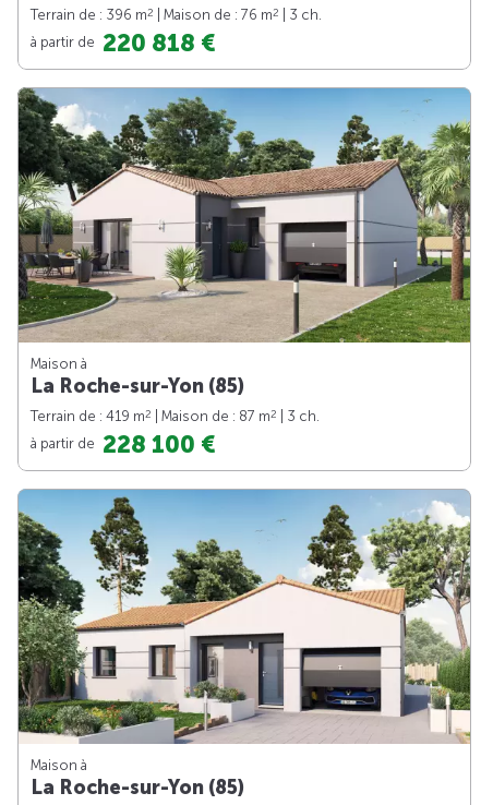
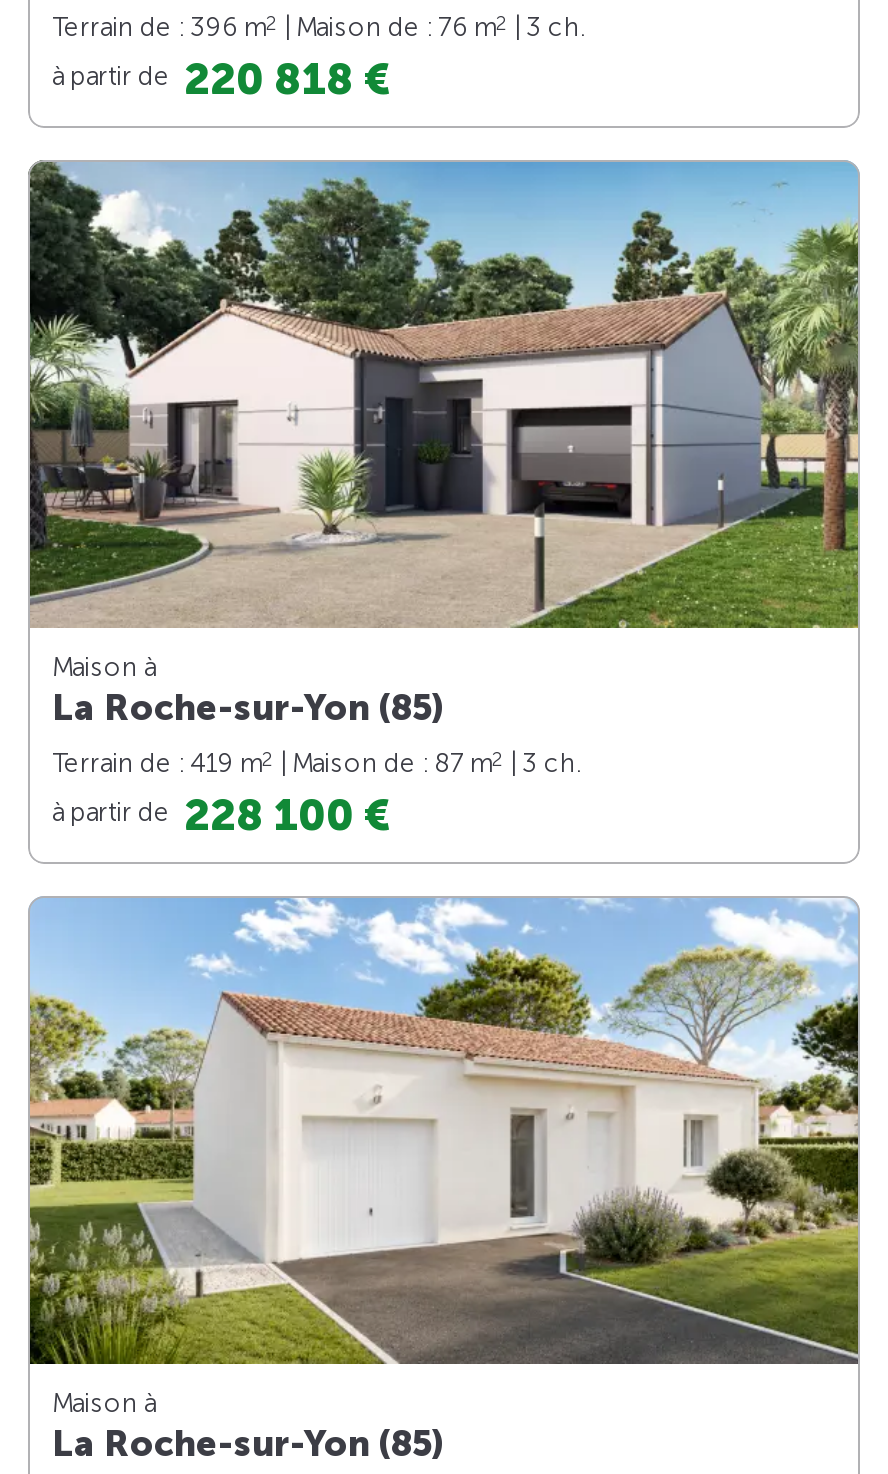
- [image]
+ [image]
